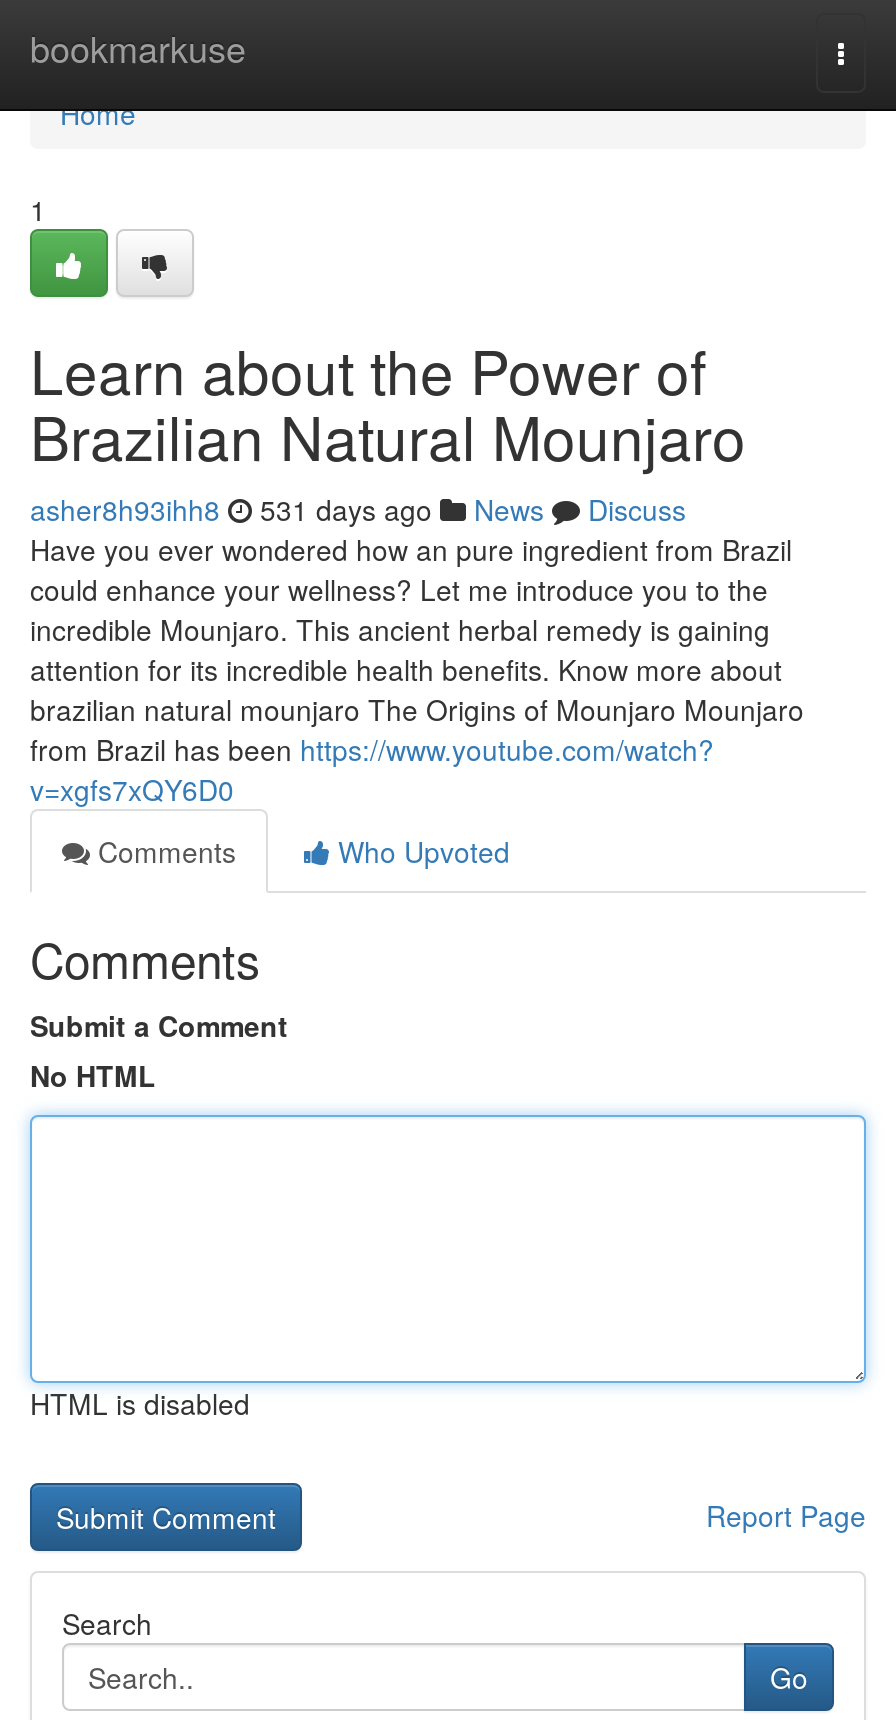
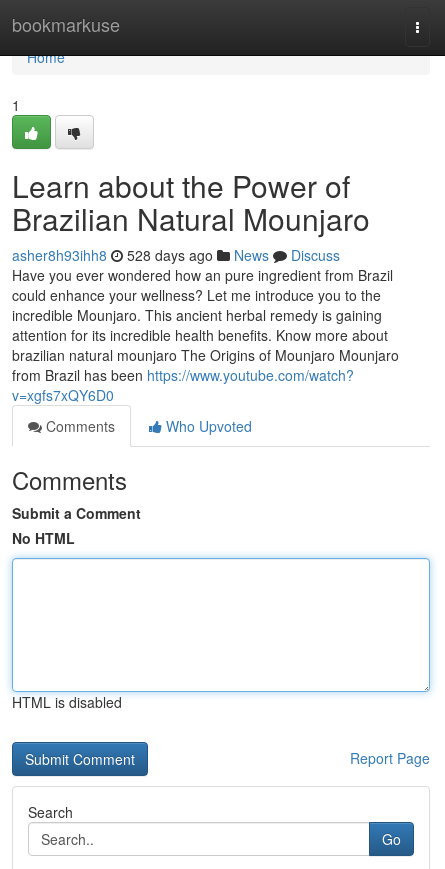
- asher8h93ihh8 531 days ago News Discuss
+ asher8h93ihh8 528 days ago News Discuss
